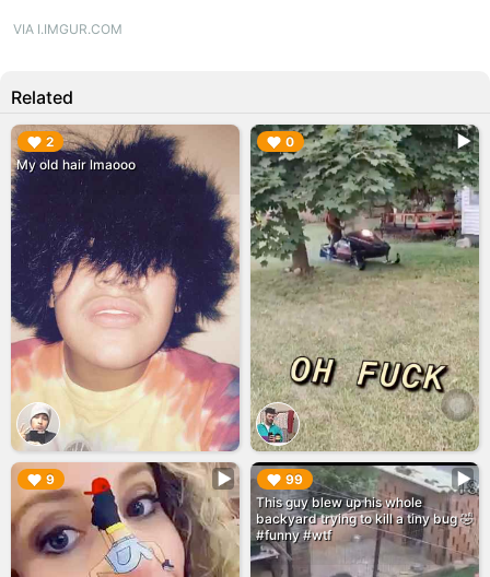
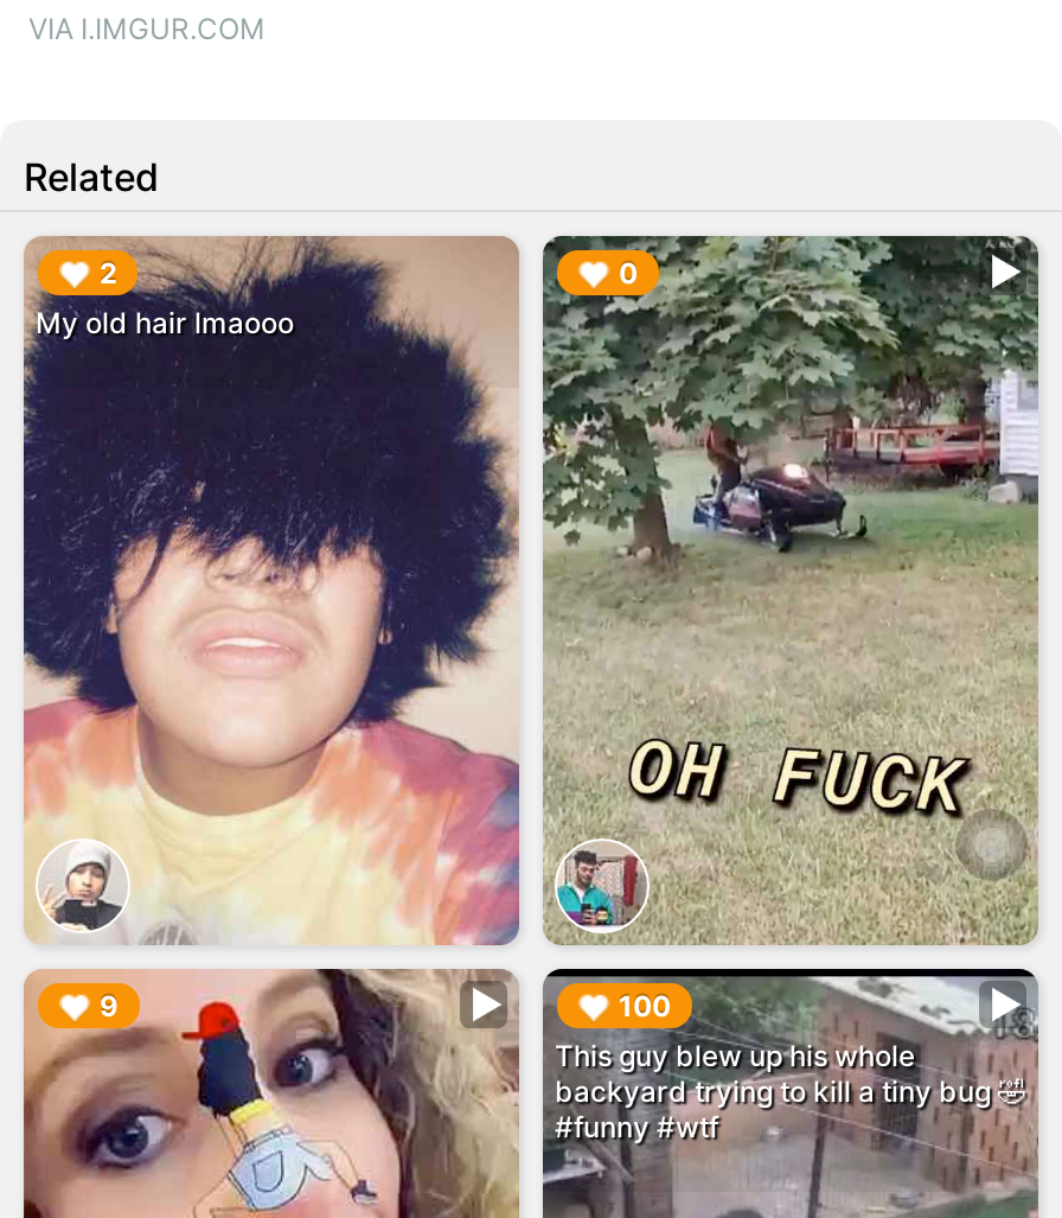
- 99
+ 100
